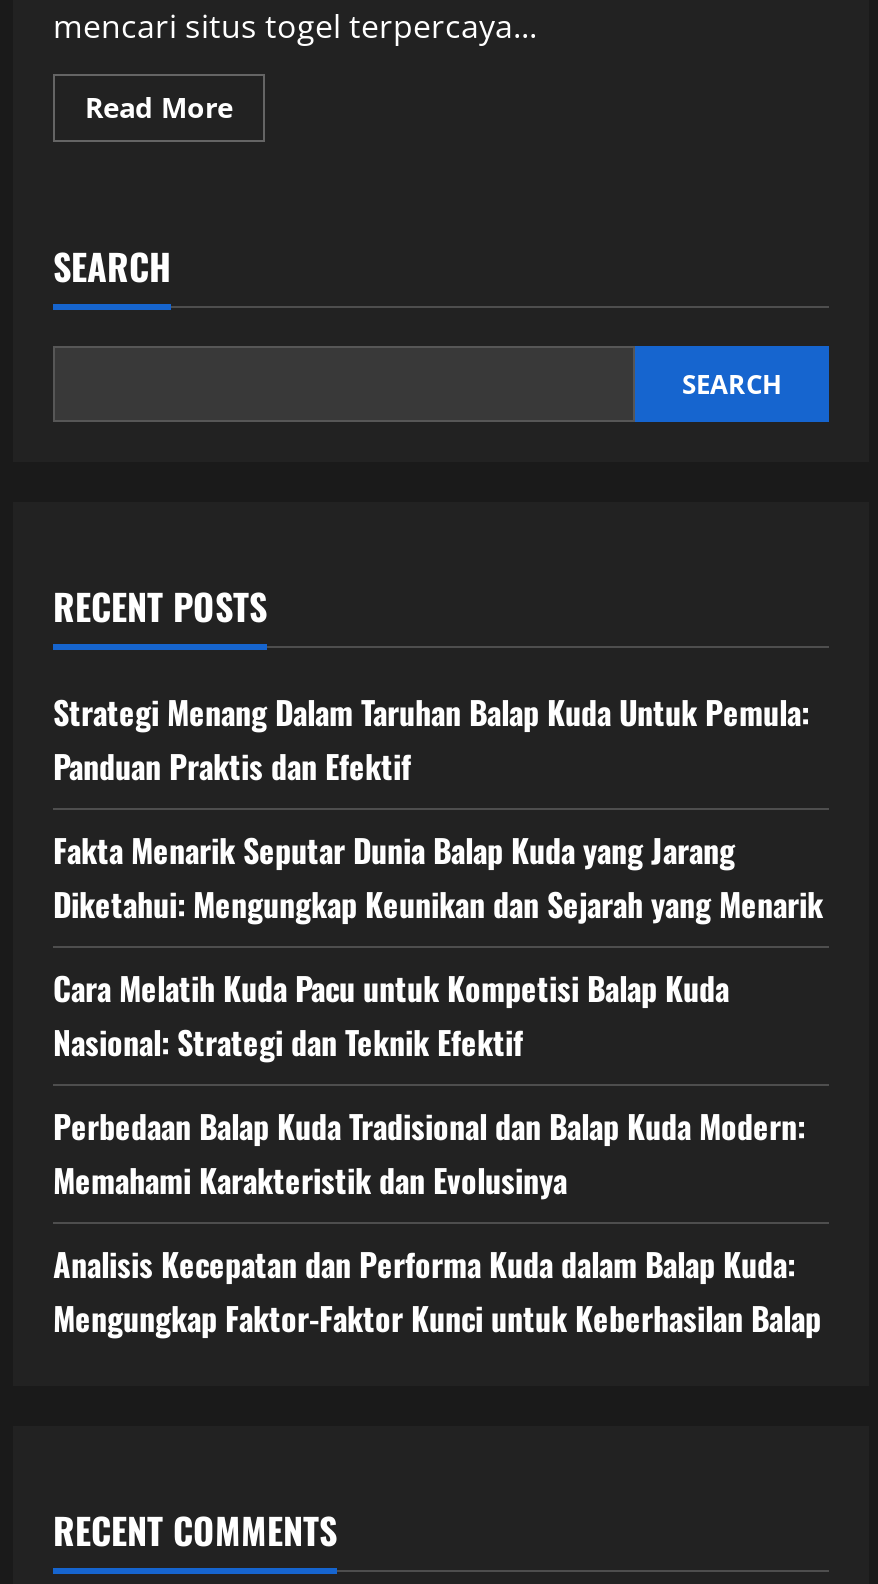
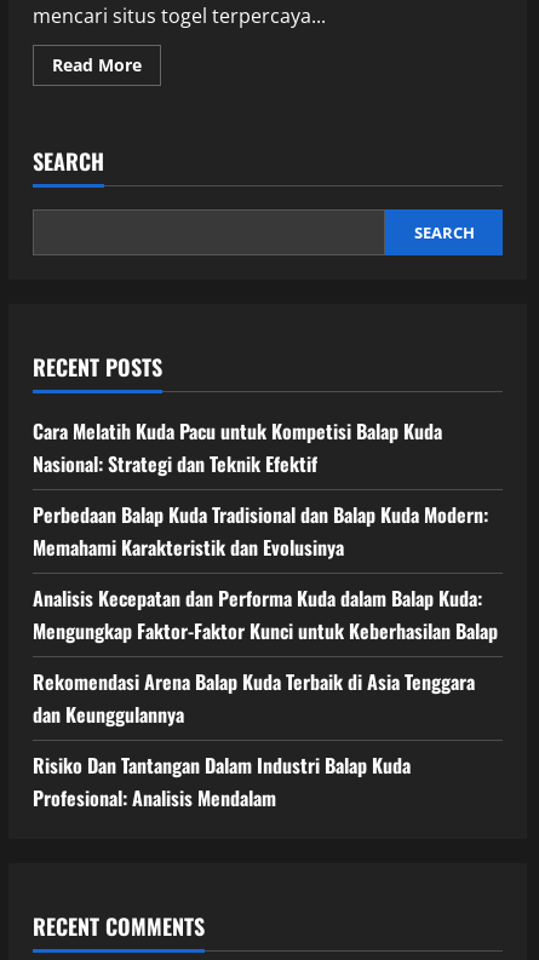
- Strategi Menang Dalam Taruhan Balap Kuda Untuk Pemula:
- Panduan Praktis dan Efektif
- Fakta Menarik Seputar Dunia Balap Kuda yang Jarang
- Diketahui: Mengungkap Keunikan dan Sejarah yang Menarik

moved up: Cara Melatih Kuda Pacu untuk Kompetisi Balap Kuda | Nasional: Strategi dan Teknik Efektif | Perbedaan Balap Kuda Tradisional dan Balap Kuda Modern: | Memahami Karakteristik dan Evolusinya | Analisis Kecepatan dan Performa Kuda dalam Balap Kuda: | Mengungkap Faktor-Faktor Kunci untuk Keberhasilan Balap

+ Rekomendasi Arena Balap Kuda Terbaik di Asia Tenggara
+ dan Keunggulannya
+ Risiko Dan Tantangan Dalam Industri Balap Kuda
+ Profesional: Analisis Mendalam
